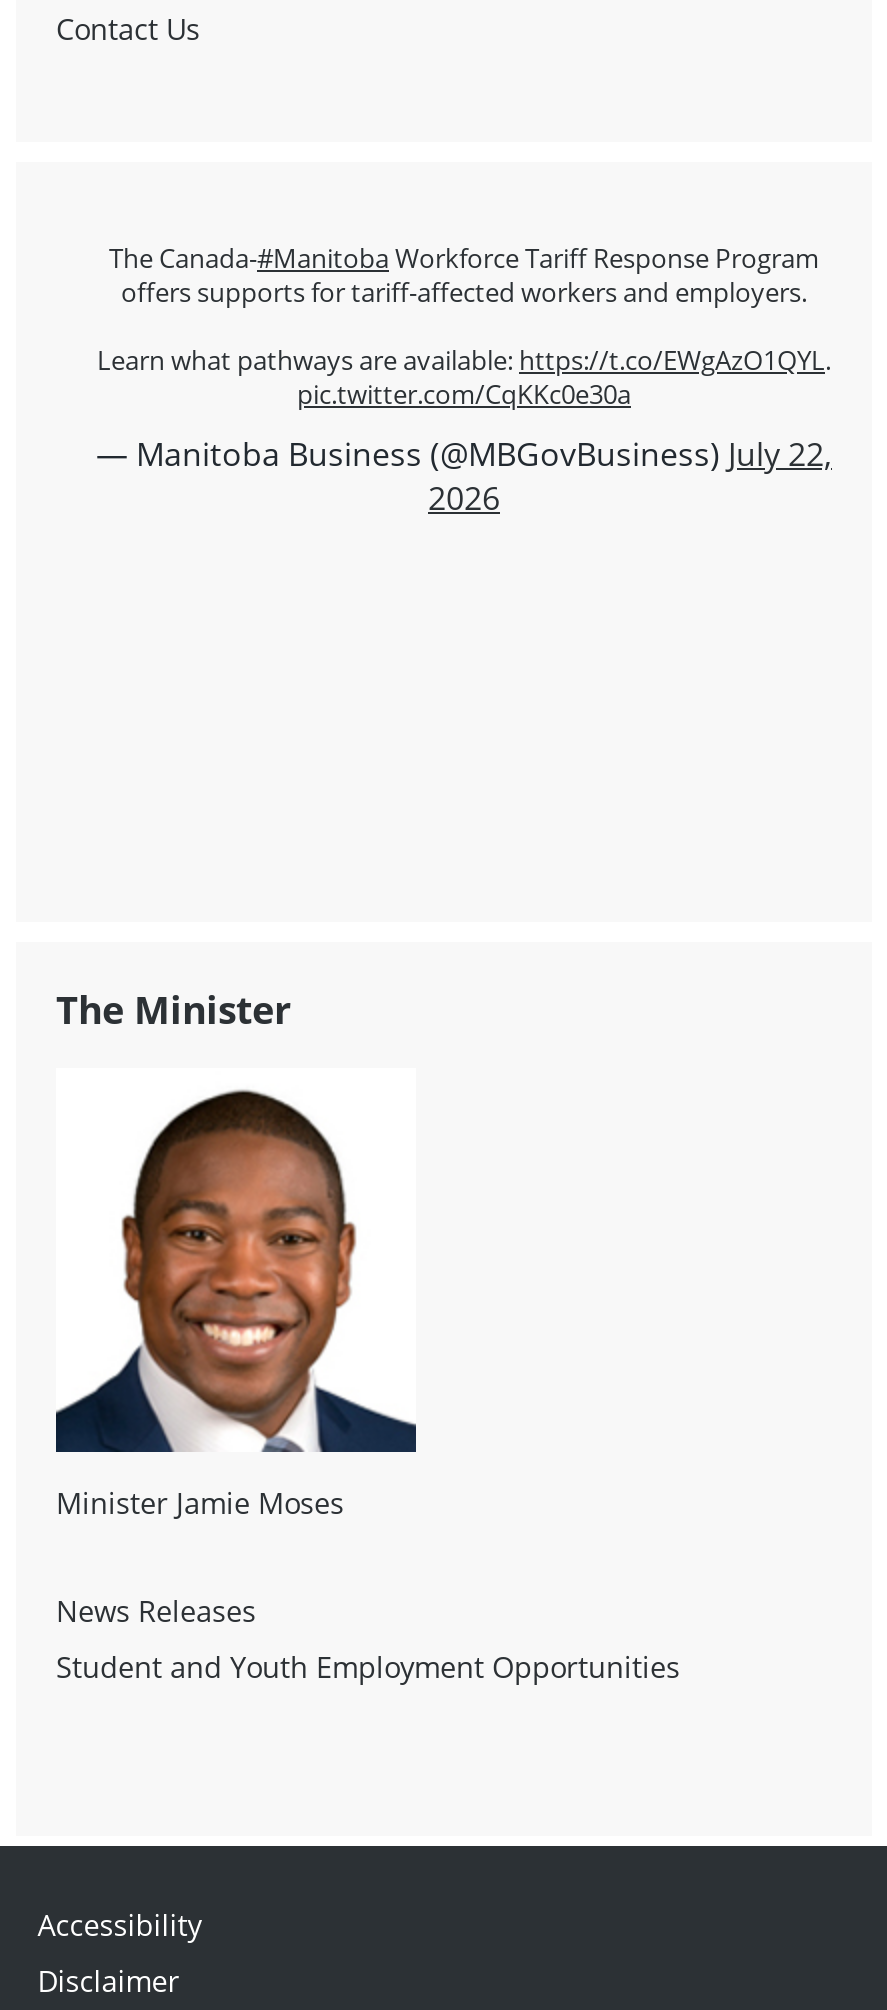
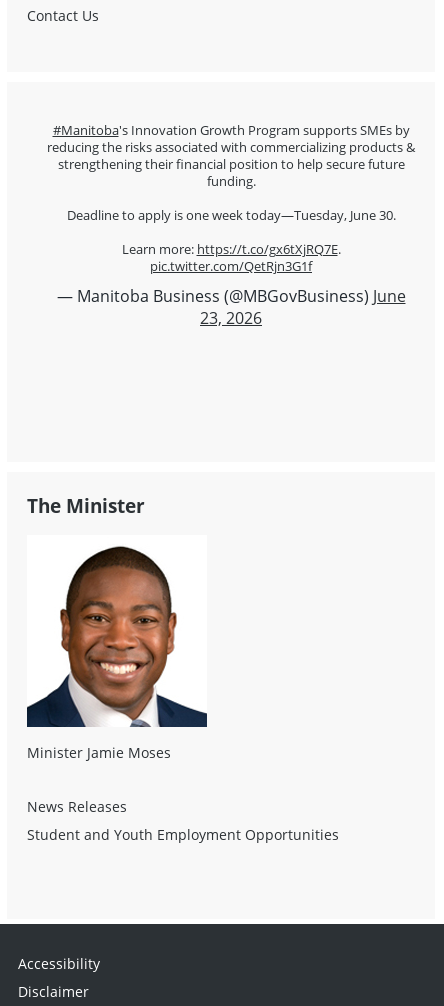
- The Canada-#Manitoba Workforce Tariff Response Program
- offers supports for tariff-affected workers and employers.
- Learn what pathways are available: https://t.co/EWgAzO1QYL.
- pic.twitter.com/CqKKc0e30a
- — Manitoba Business (@MBGovBusiness) July 22,
- 2026
+ #Manitoba's Innovation Growth Program supports SMEs by
+ reducing the risks associated with commercializing products &
+ strengthening their financial position to help secure future
+ funding.
+ Deadline to apply is one week today—Tuesday, June 30.
+ Learn more: https://t.co/gx6tXjRQ7E.
+ pic.twitter.com/QetRjn3G1f
+ — Manitoba Business (@MBGovBusiness) June
+ 23, 2026
